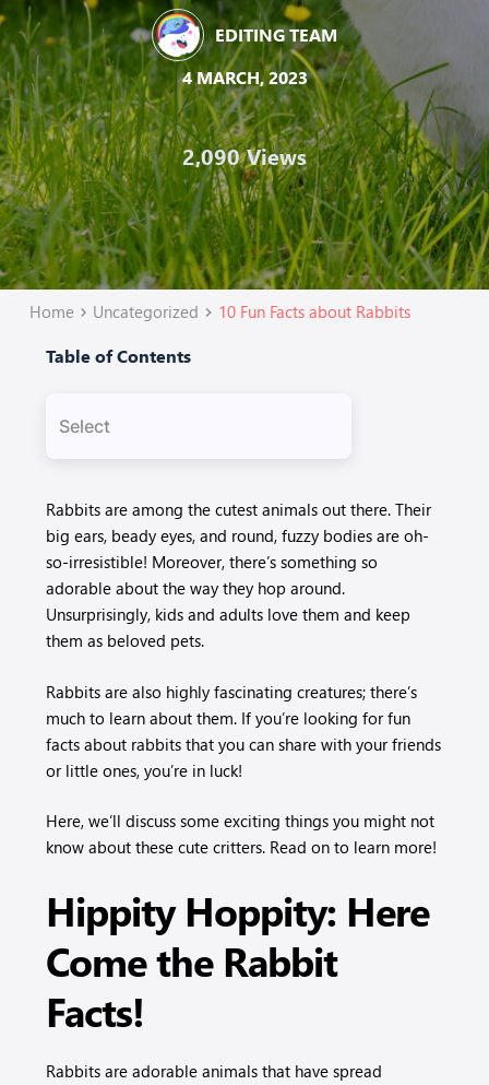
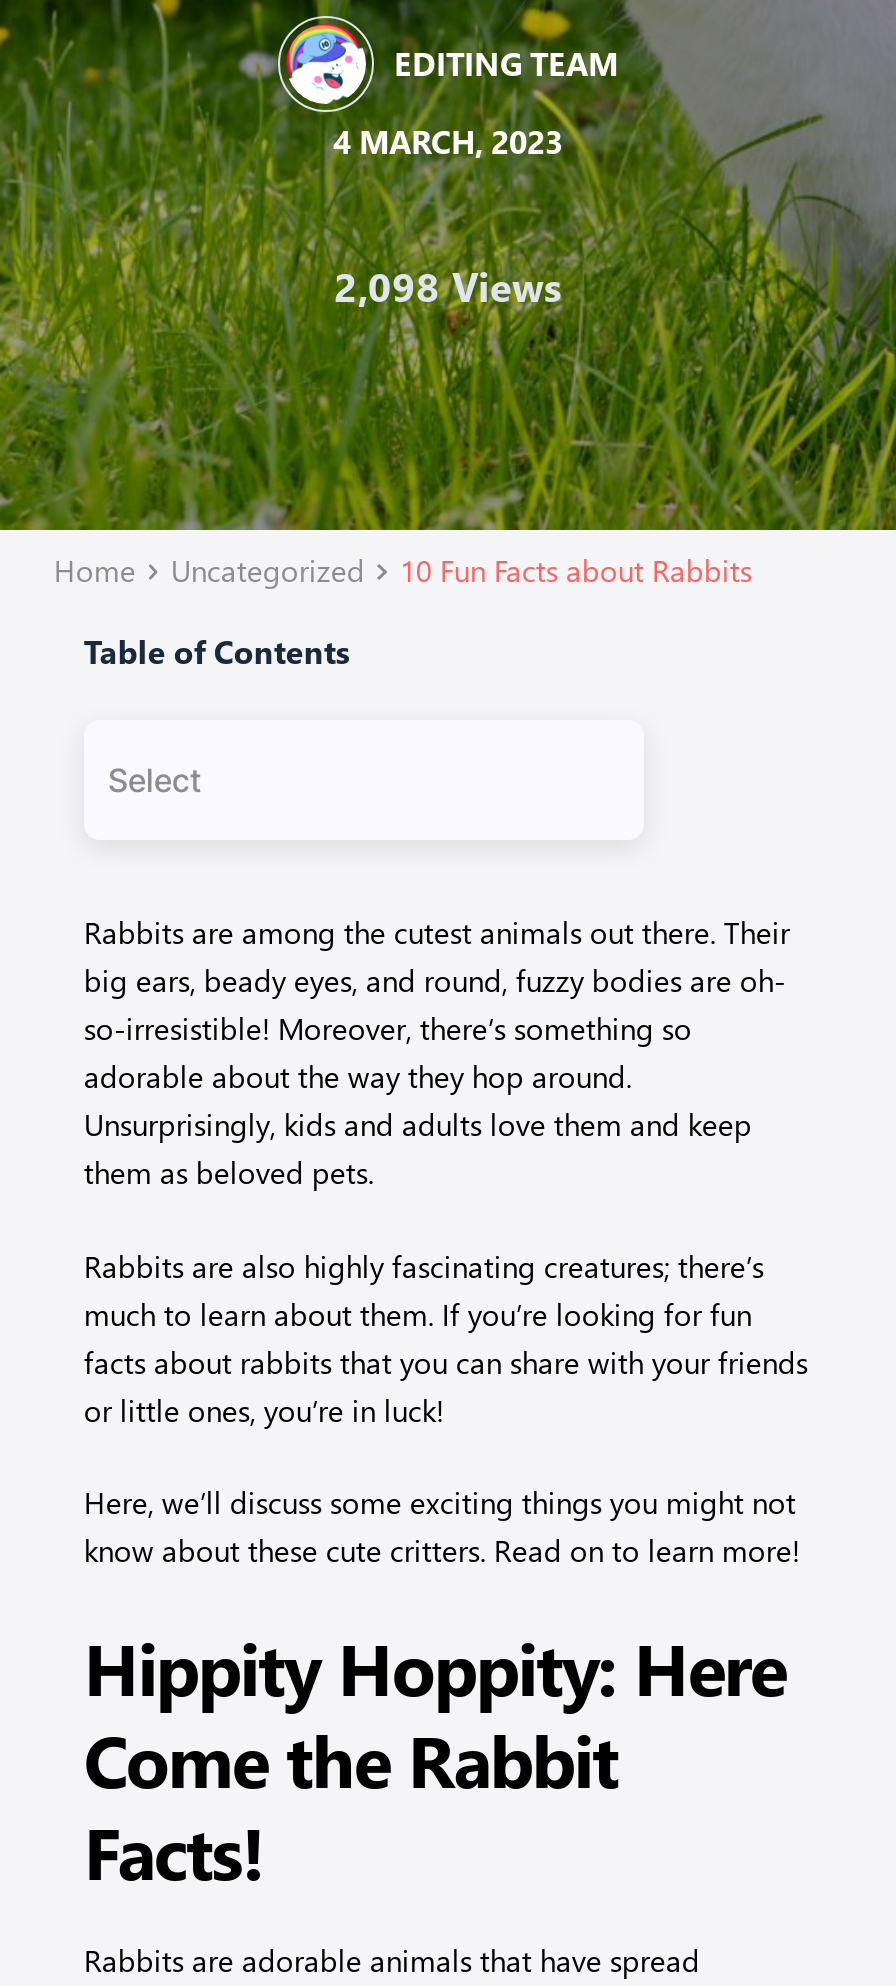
- 2,090 Views
+ 2,098 Views
